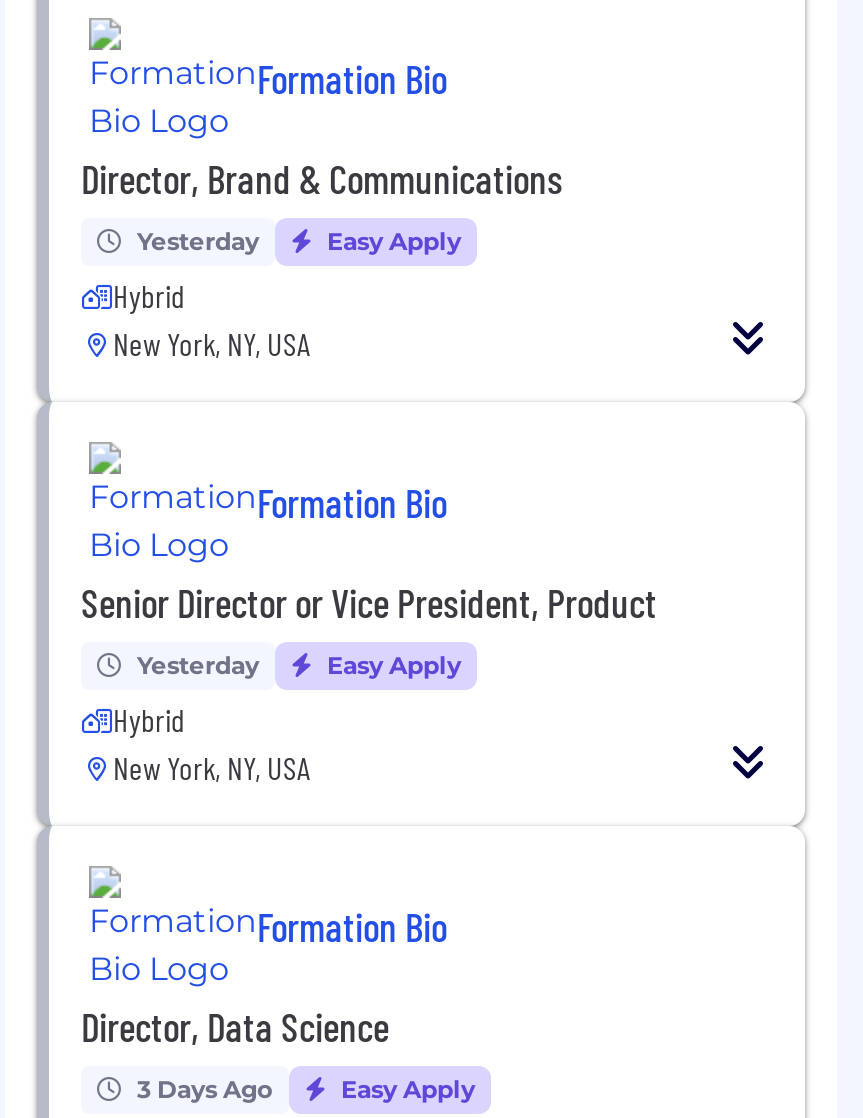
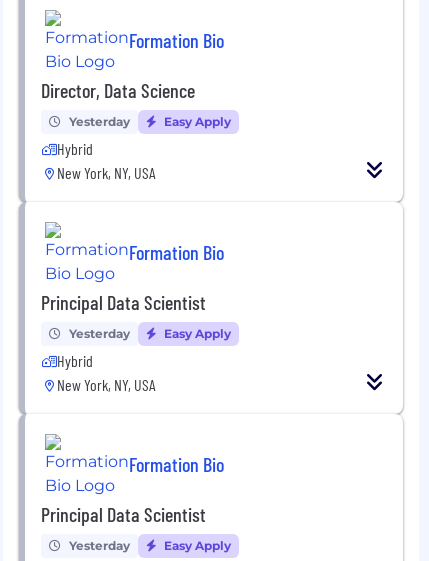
- Director, Brand & Communications

- Senior Director or Vice President, Product
+ Principal Data Scientist

+ Principal Data Scientist

moved up: Director, Data Science

- 3 Days Ago
+ Yesterday
